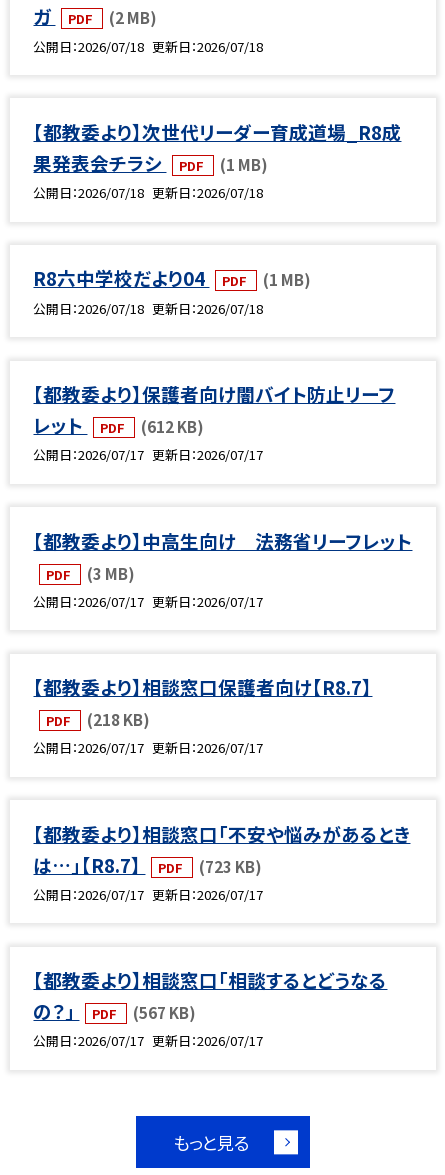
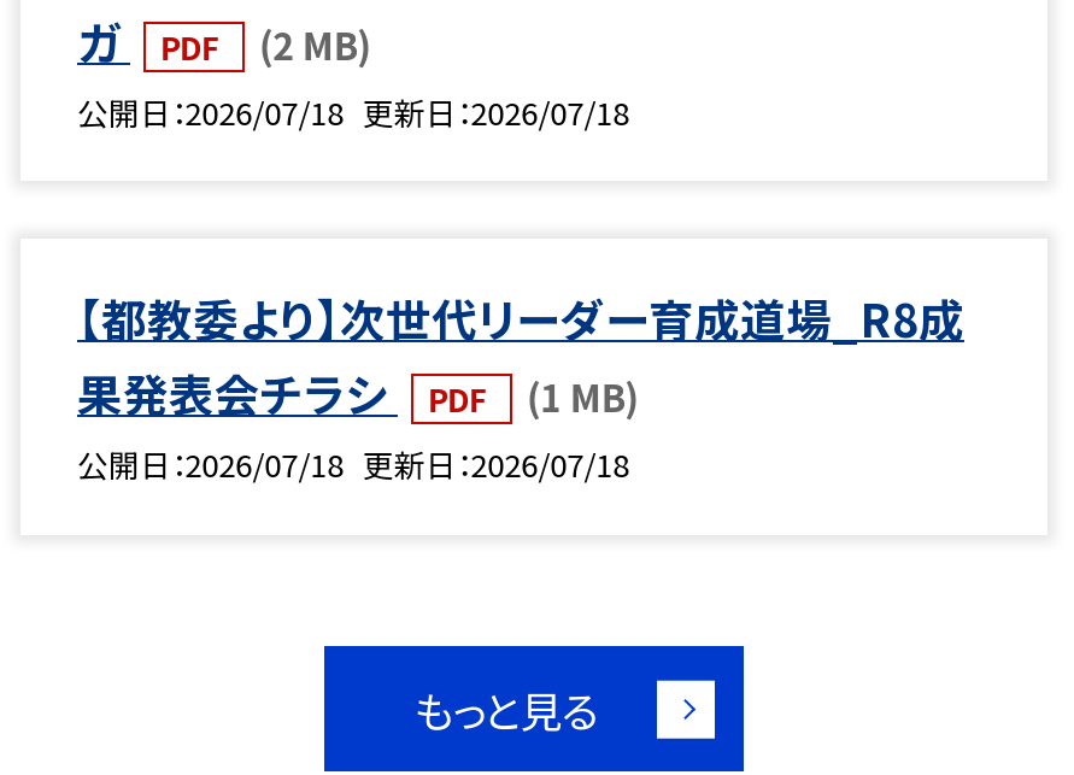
- R8六中学校だより04
- PDF
- (1 MB)
- 公開日 2026/07/18 更新日 2026/07/18
- 【都教委より】保護者向け闇バイト防止リーフ
- レット
- PDF
- (612 KB)
- 公開日 2026/07/17 更新日 2026/07/17
- 【都教委より】中高生向け 法務省リーフレット
- PDF
- (3 MB)
- 公開日 2026/07/17 更新日 2026/07/17
- 【都教委より】相談窓口保護者向け【R8.7】
- PDF
- (218 KB)
- 公開日 2026/07/17 更新日 2026/07/17
- 【都教委より】相談窓口「不安や悩みがあるとき
- は…」【R8.7】
- PDF
- (723 KB)
- 公開日 2026/07/17 更新日 2026/07/17
- 【都教委より】相談窓口「相談するとどうなる
- の？」
- PDF
- (567 KB)
- 公開日 2026/07/17 更新日 2026/07/17
